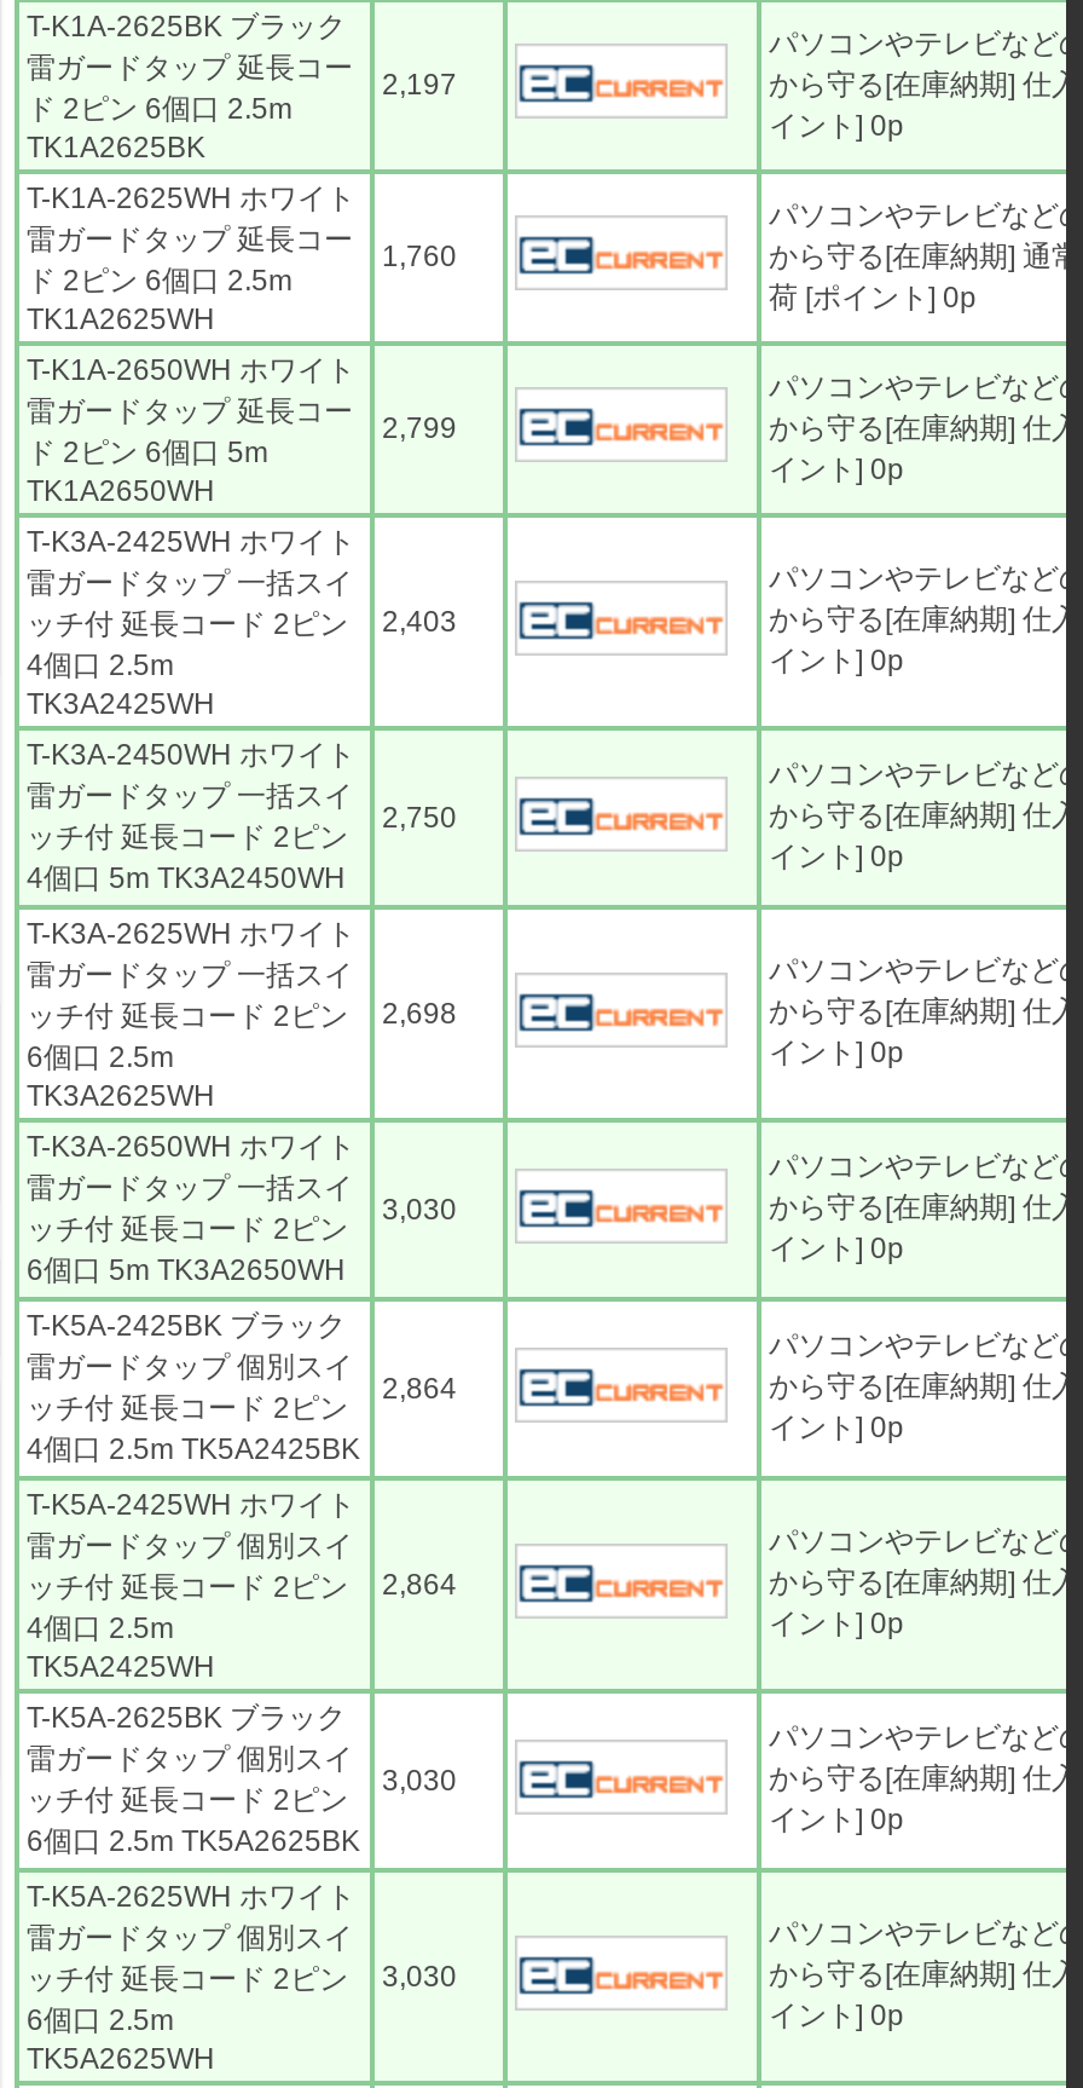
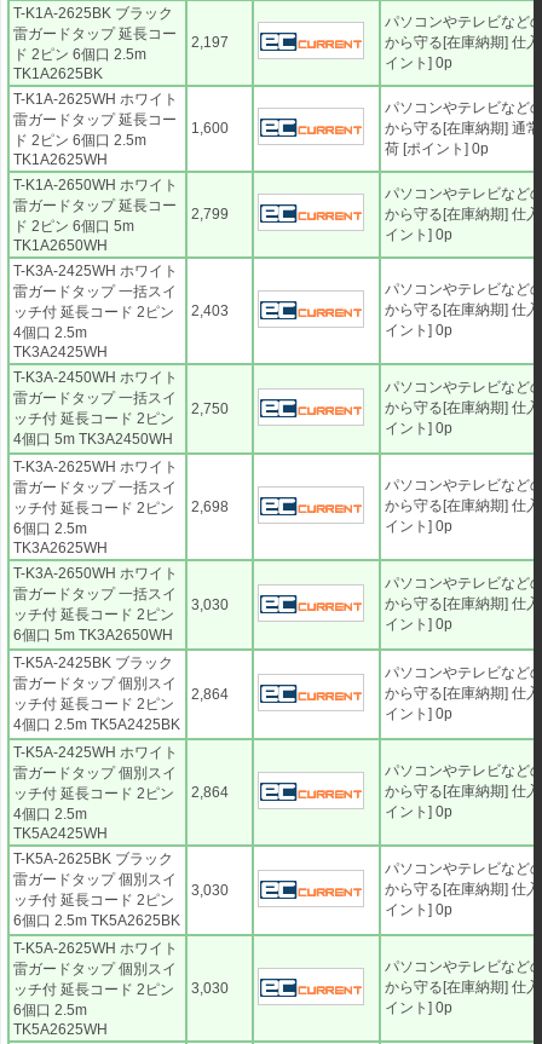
- 雷ガードタップ 延長コー 1,760
+ 雷ガードタップ 延長コー 1,600
